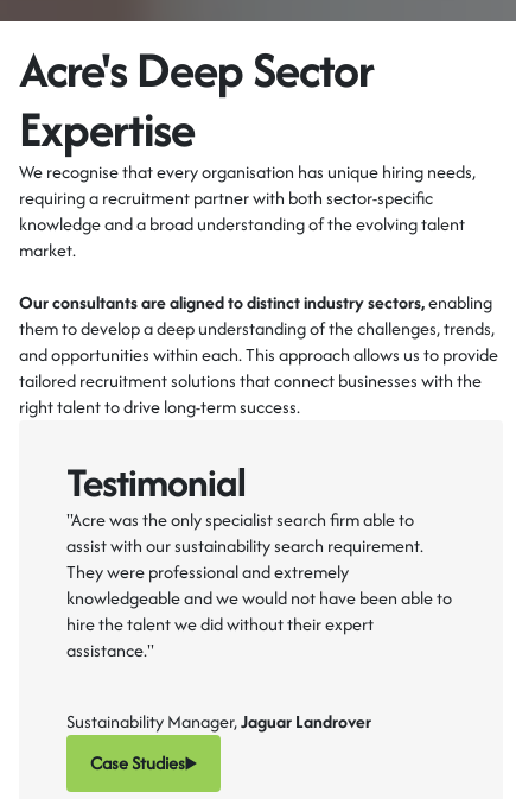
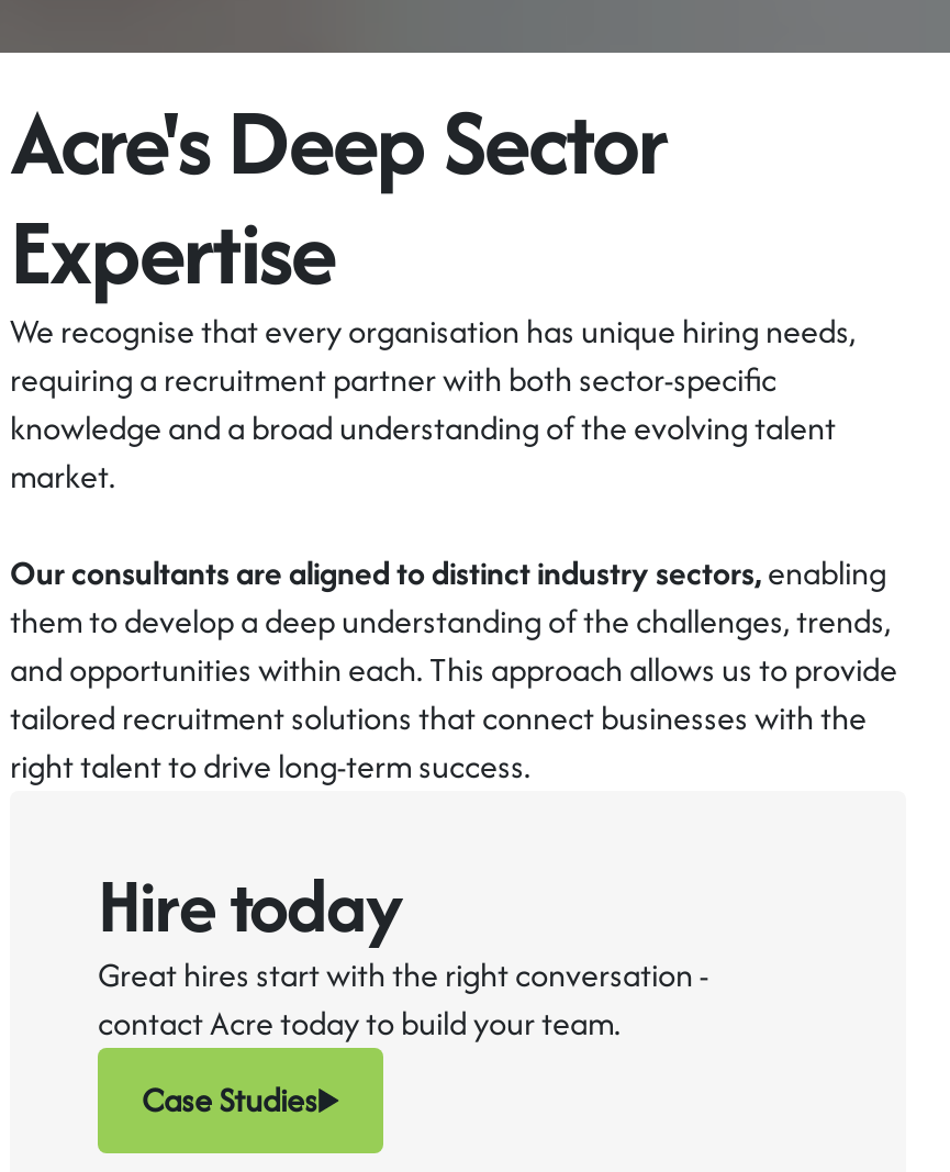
- Testimonial
- "Acre was the only specialist search firm able to
- assist with our sustainability search requirement.
- They were professional and extremely
- knowledgeable and we would not have been able to
- hire the talent we did without their expert
- assistance."
- Sustainability Manager, Jaguar Landrover
+ Hire today
+ Great hires start with the right conversation -
+ contact Acre today to build your team.
